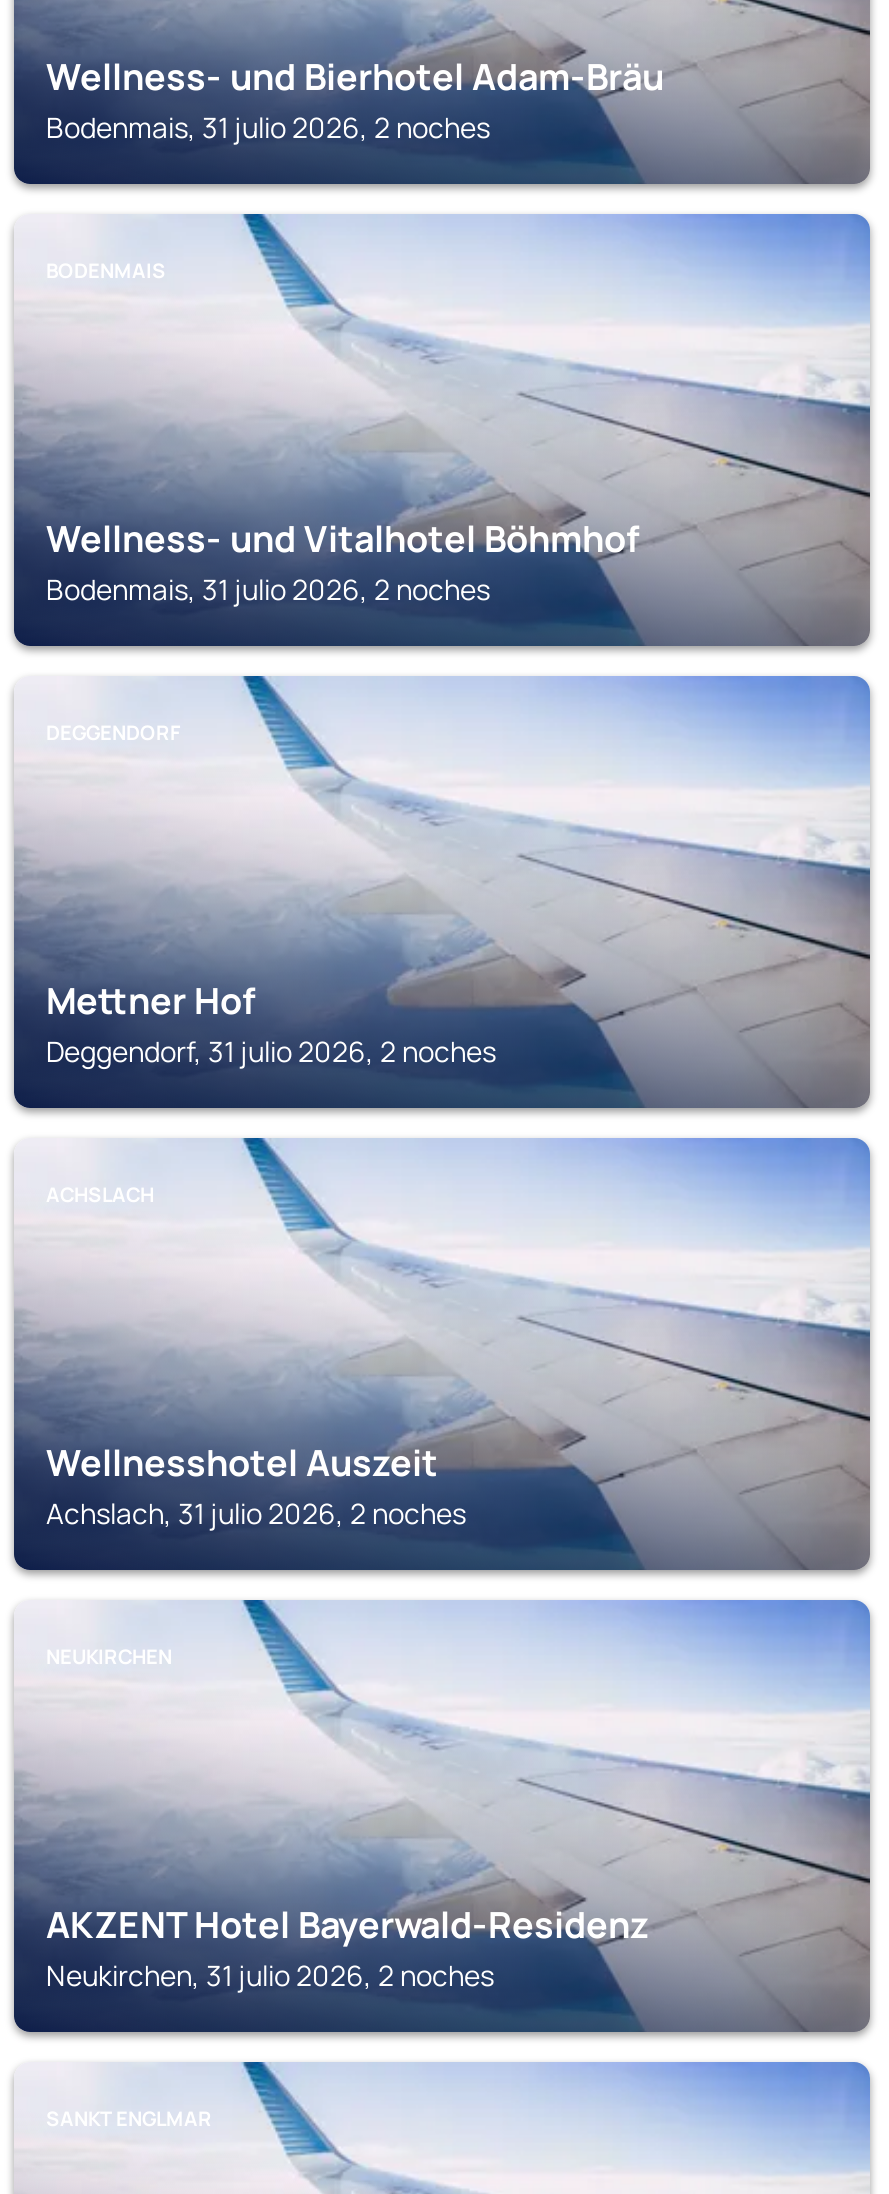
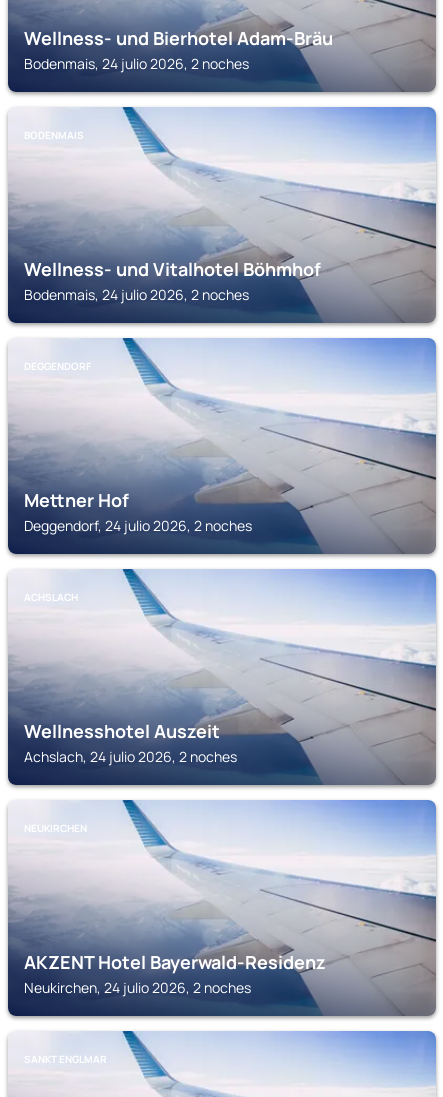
- Bodenmais, 31 julio 2026, 2 noches
+ Bodenmais, 24 julio 2026, 2 noches

- Bodenmais, 31 julio 2026, 2 noches
+ Bodenmais, 24 julio 2026, 2 noches

- Deggendorf, 31 julio 2026, 2 noches
+ Deggendorf, 24 julio 2026, 2 noches

- Achslach, 31 julio 2026, 2 noches
+ Achslach, 24 julio 2026, 2 noches

- Neukirchen, 31 julio 2026, 2 noches
+ Neukirchen, 24 julio 2026, 2 noches
